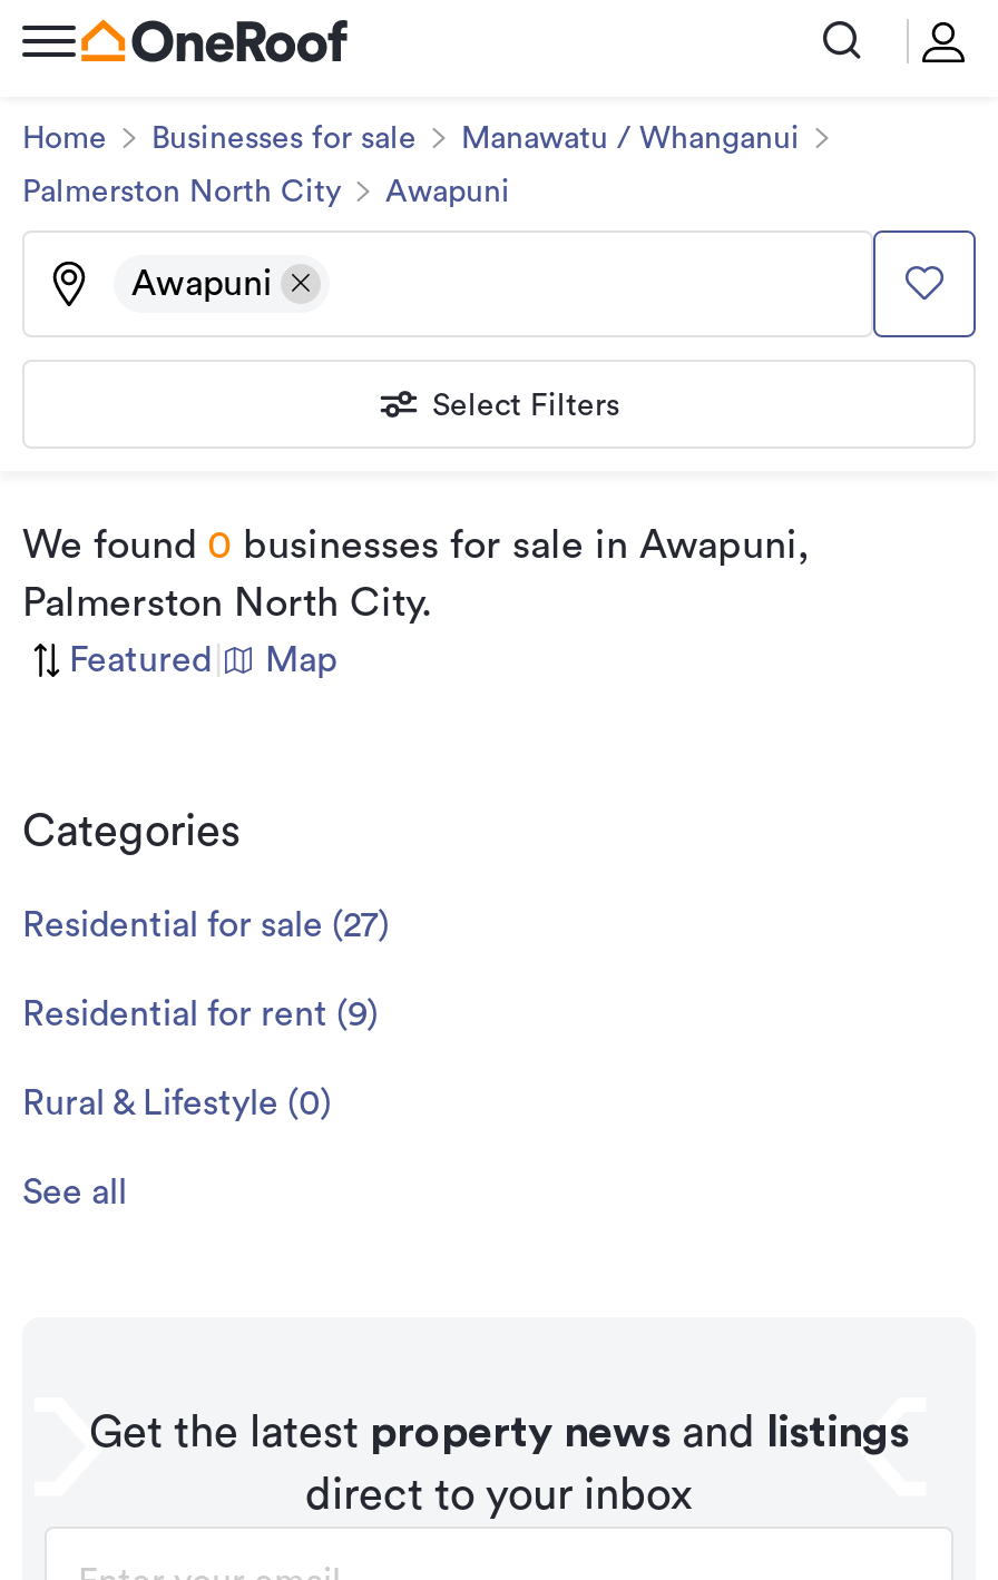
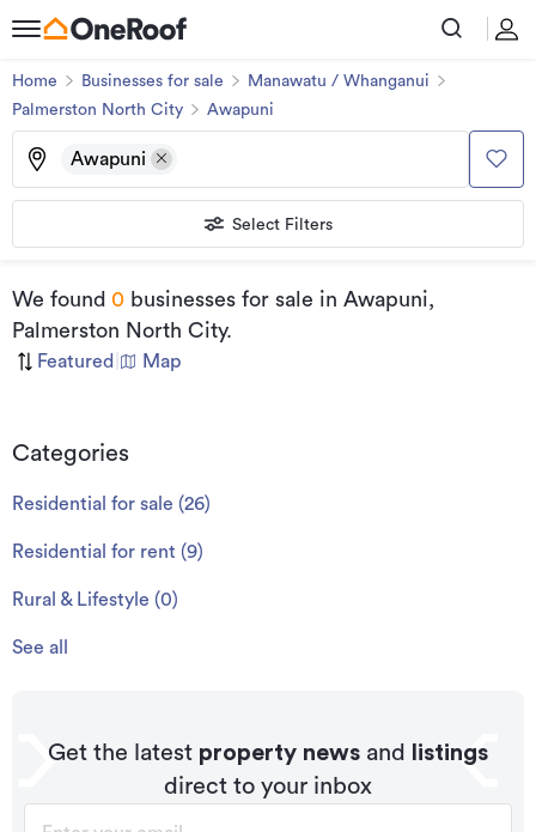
- Residential for sale (27)
+ Residential for sale (26)
